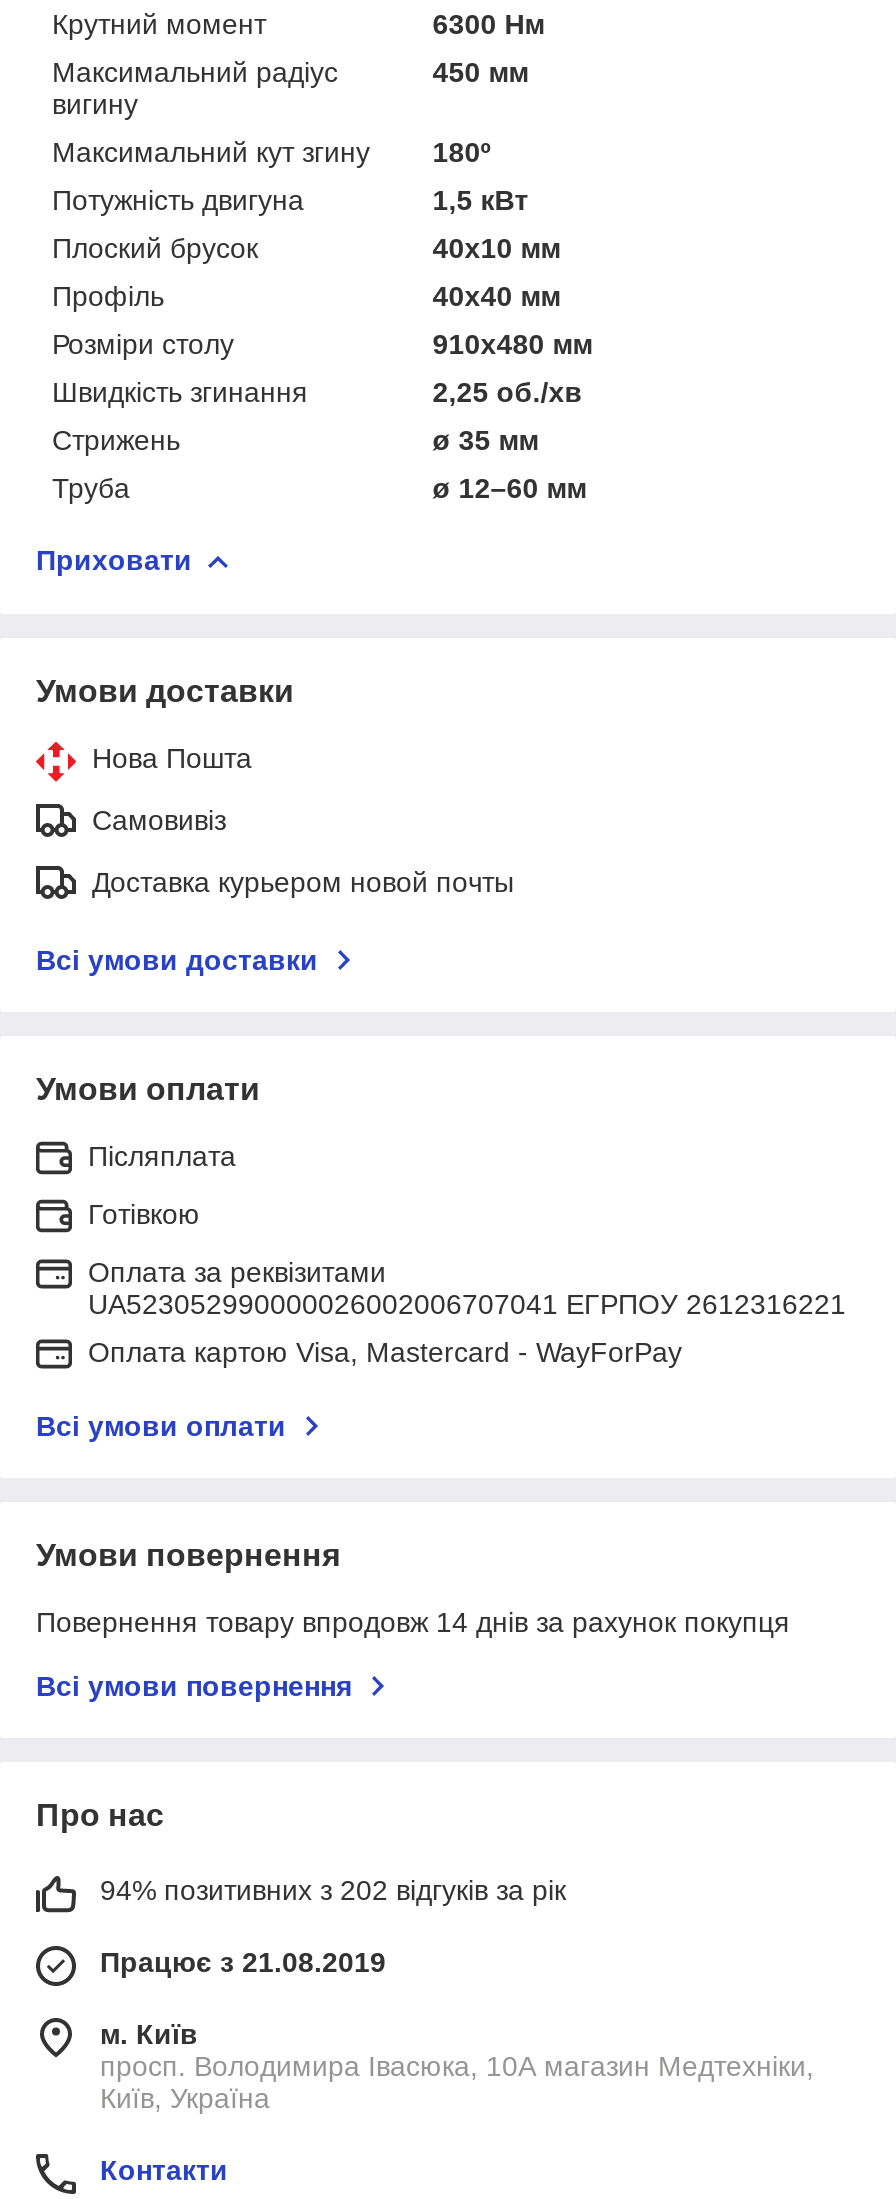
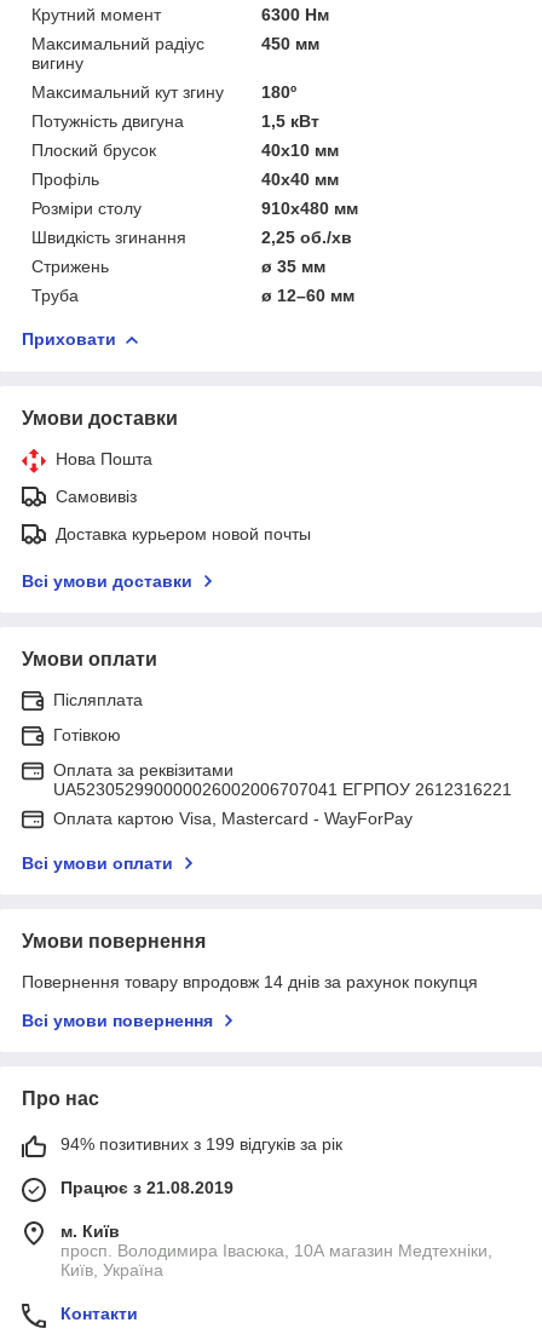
- 94% позитивних з 202 відгуків за рік
+ 94% позитивних з 199 відгуків за рік
